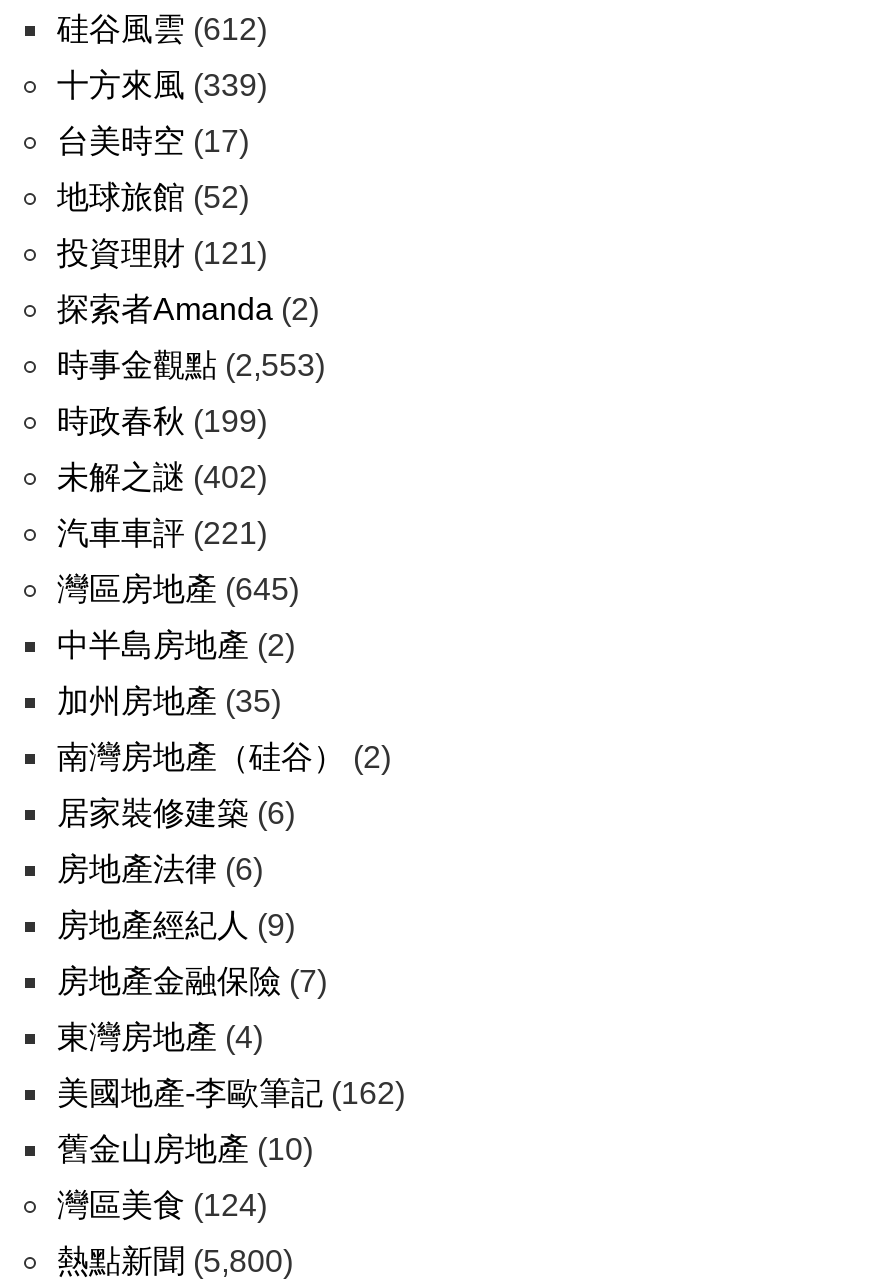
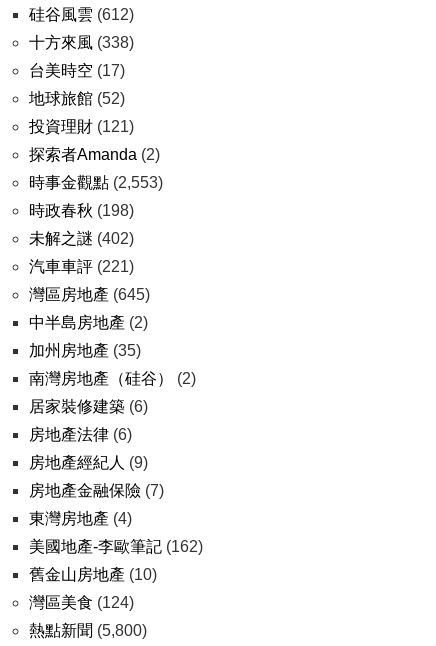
- 十方來風(339)
+ 十方來風(338)

- 時政春秋(199)
+ 時政春秋(198)
